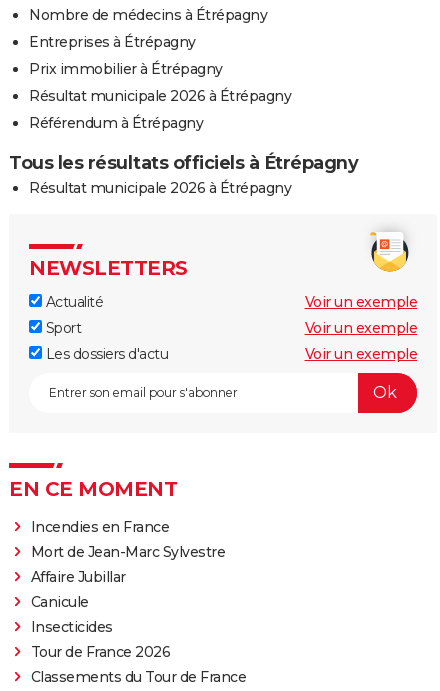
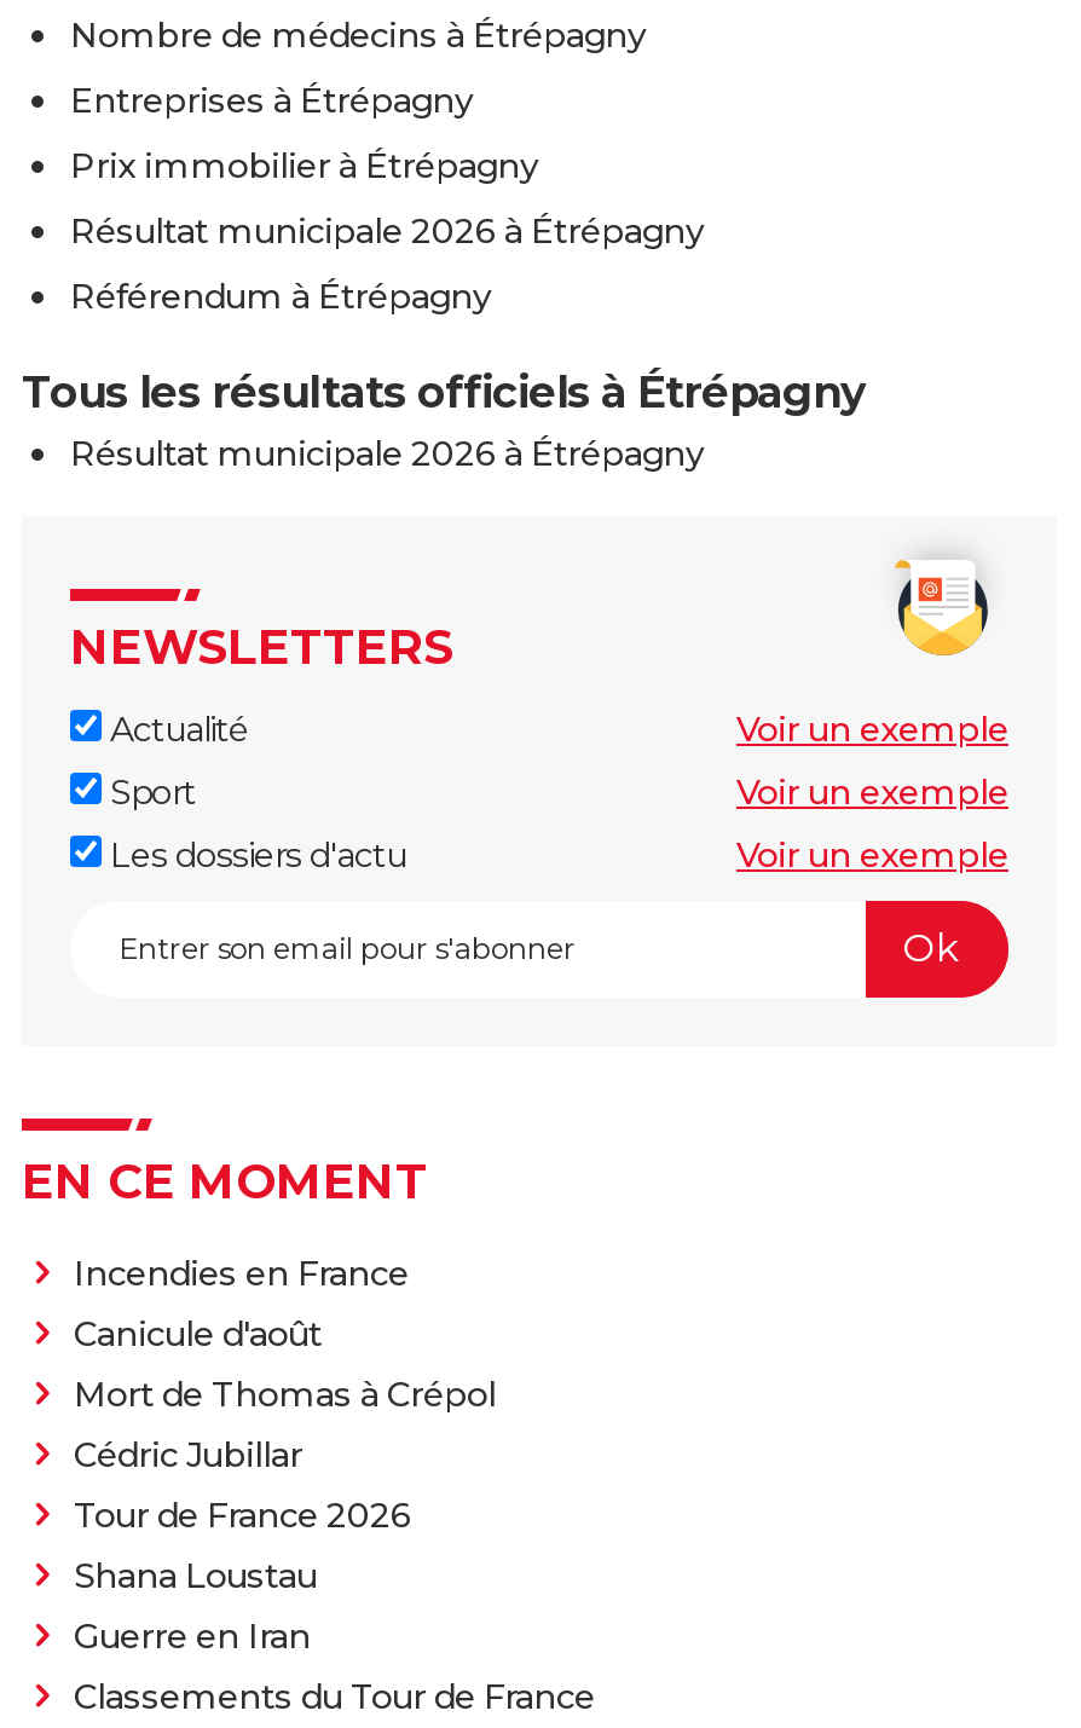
- Mort de Jean-Marc Sylvestre
- Affaire Jubillar
- Canicule
- Insecticides
+ Canicule d'août
+ Mort de Thomas à Crépol
+ Cédric Jubillar

moved up: Tour de France 2026

+ Shana Loustau
+ Guerre en Iran
